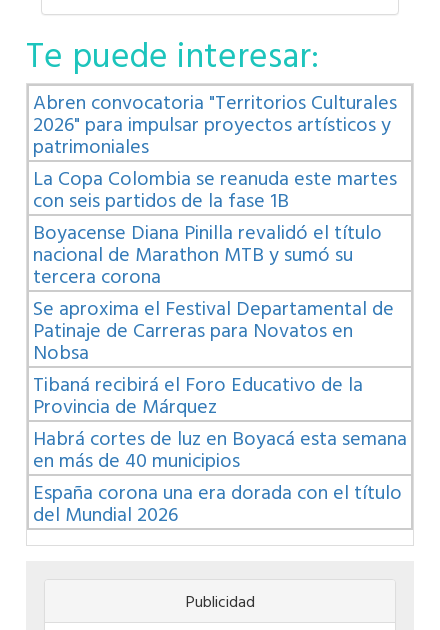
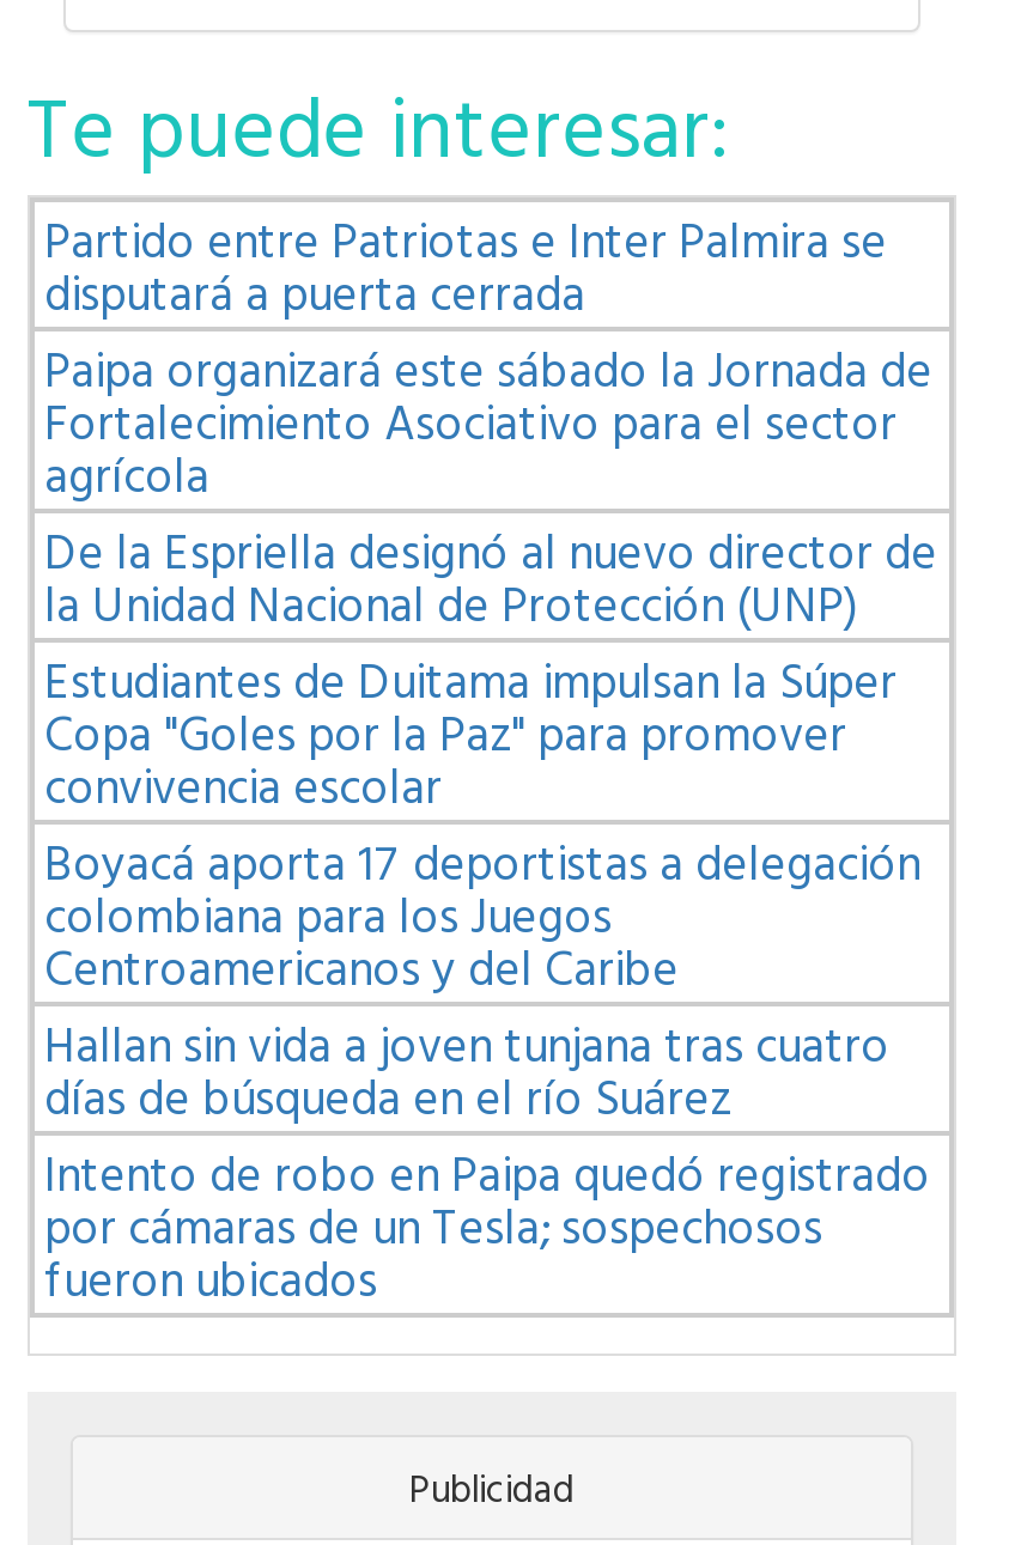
- Abren convocatoria "Territorios Culturales
- 2026" para impulsar proyectos artísticos y
- patrimoniales
- La Copa Colombia se reanuda este martes
- con seis partidos de la fase 1B
- Boyacense Diana Pinilla revalidó el título
- nacional de Marathon MTB y sumó su
- tercera corona
- Se aproxima el Festival Departamental de
- Patinaje de Carreras para Novatos en
- Nobsa
- Tibaná recibirá el Foro Educativo de la
- Provincia de Márquez
- Habrá cortes de luz en Boyacá esta semana
- en más de 40 municipios
- España corona una era dorada con el título
- del Mundial 2026
+ Partido entre Patriotas e Inter Palmira se
+ disputará a puerta cerrada
+ Paipa organizará este sábado la Jornada de
+ Fortalecimiento Asociativo para el sector
+ agrícola
+ De la Espriella designó al nuevo director de
+ la Unidad Nacional de Protección (UNP)
+ Estudiantes de Duitama impulsan la Súper
+ Copa "Goles por la Paz" para promover
+ convivencia escolar
+ Boyacá aporta 17 deportistas a delegación
+ colombiana para los Juegos
+ Centroamericanos y del Caribe
+ Hallan sin vida a joven tunjana tras cuatro
+ días de búsqueda en el río Suárez
+ Intento de robo en Paipa quedó registrado
+ por cámaras de un Tesla; sospechosos
+ fueron ubicados
